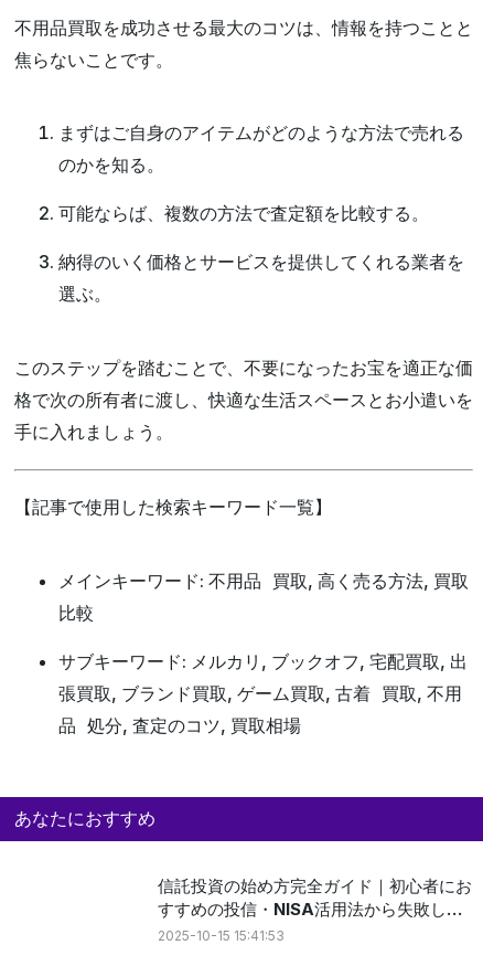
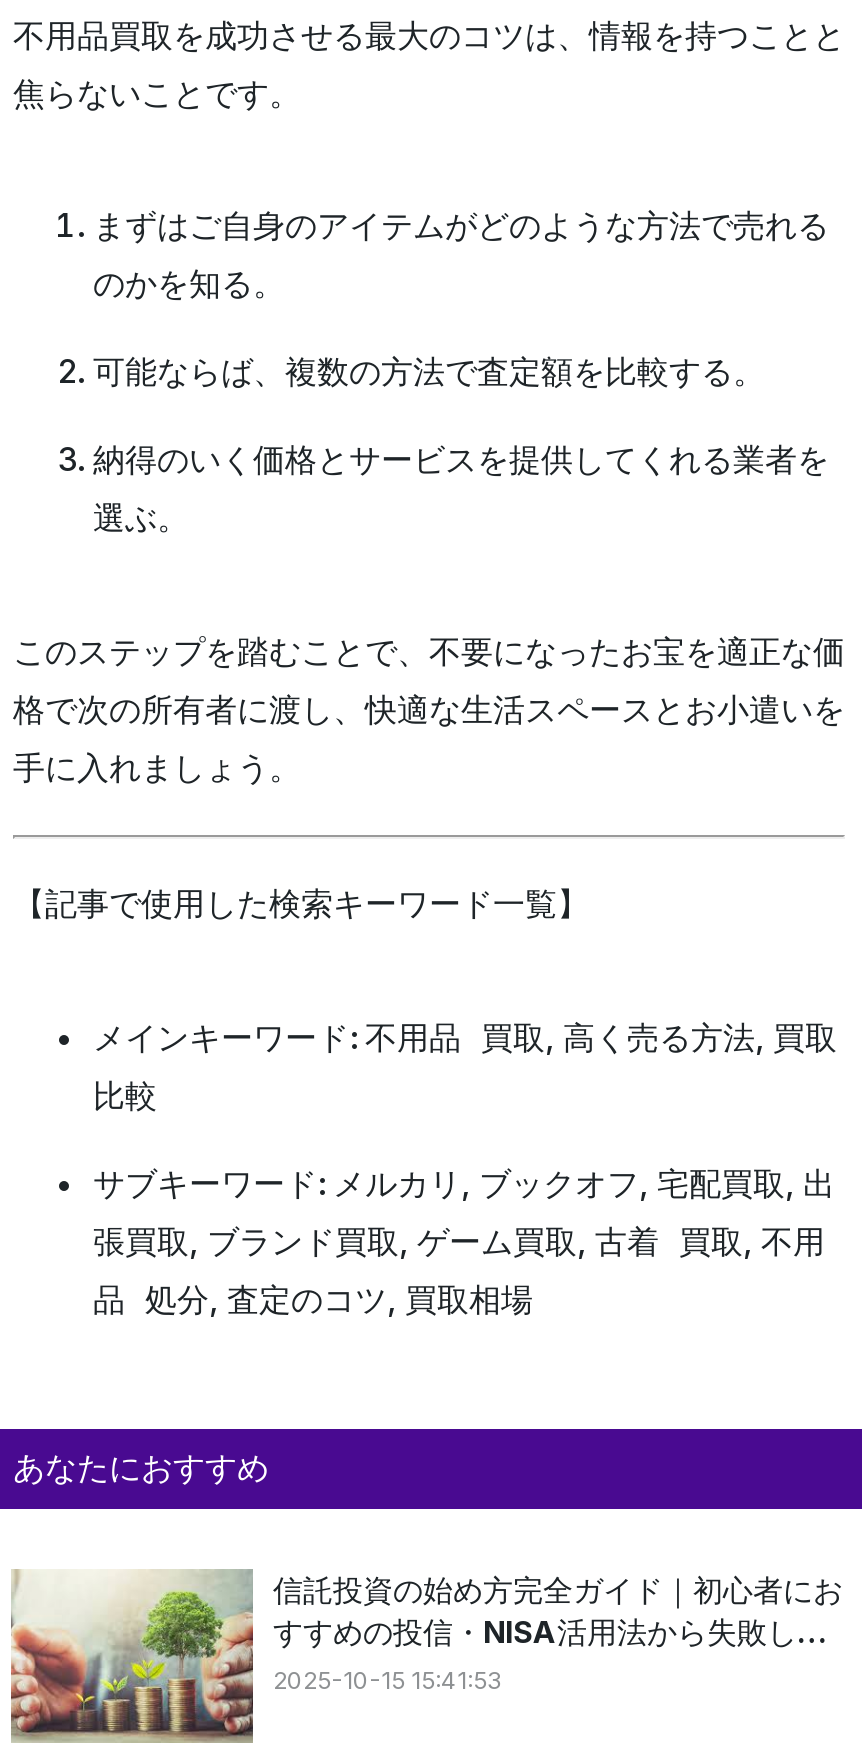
+ [image]
